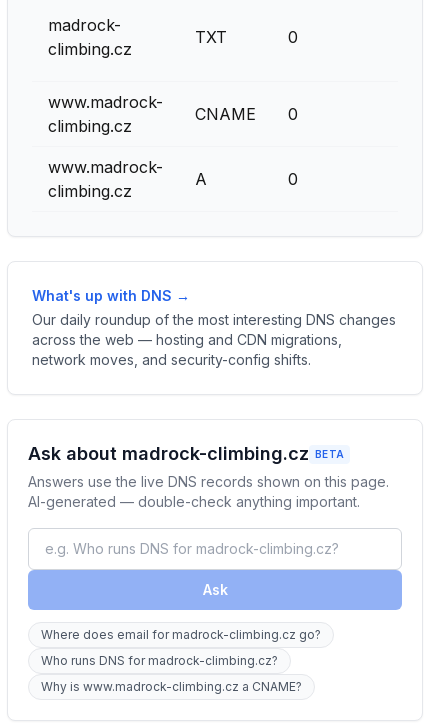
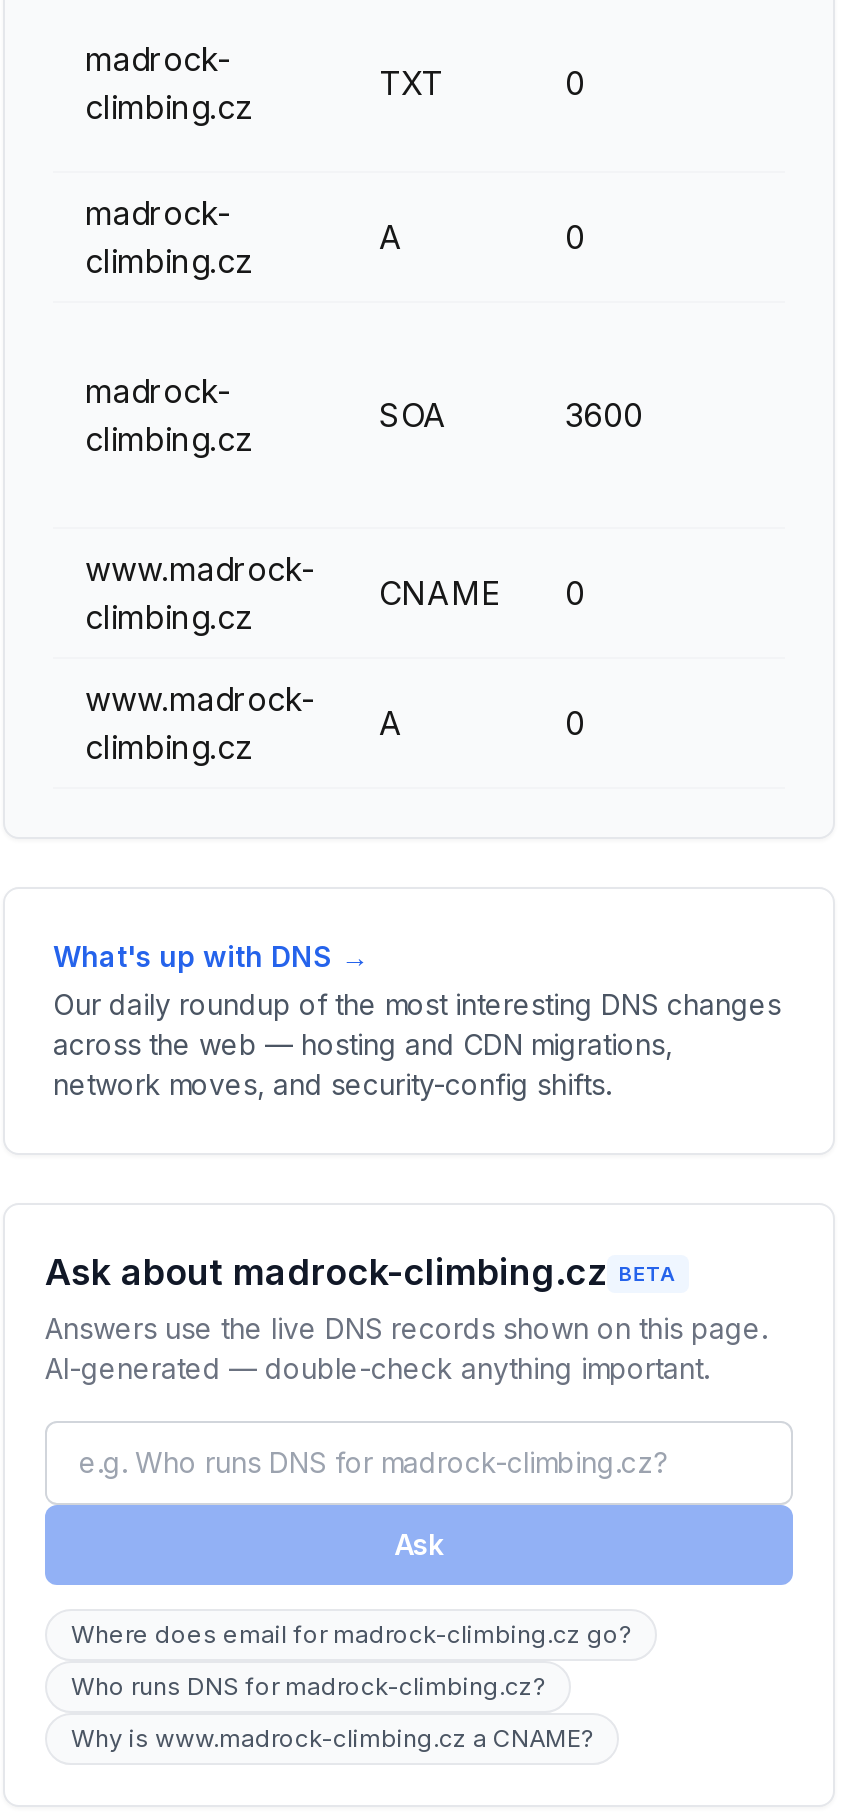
+ madrock-
+ climbing.cz

+ madrock-
+ climbing.cz

+ A
+ 0

+ SOA
+ 3600
